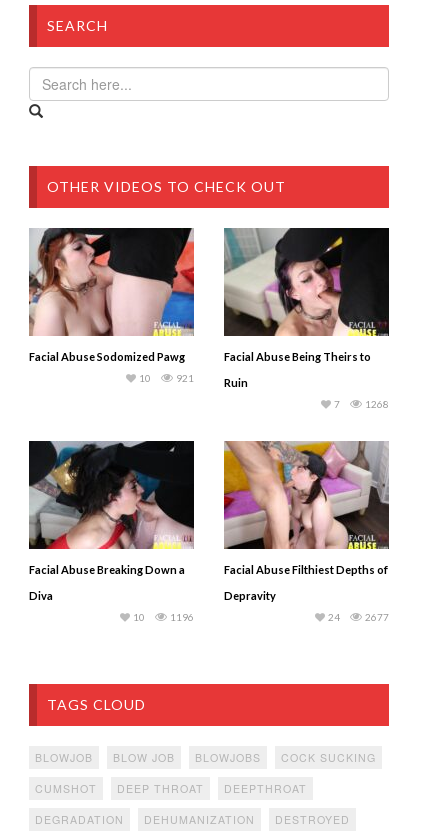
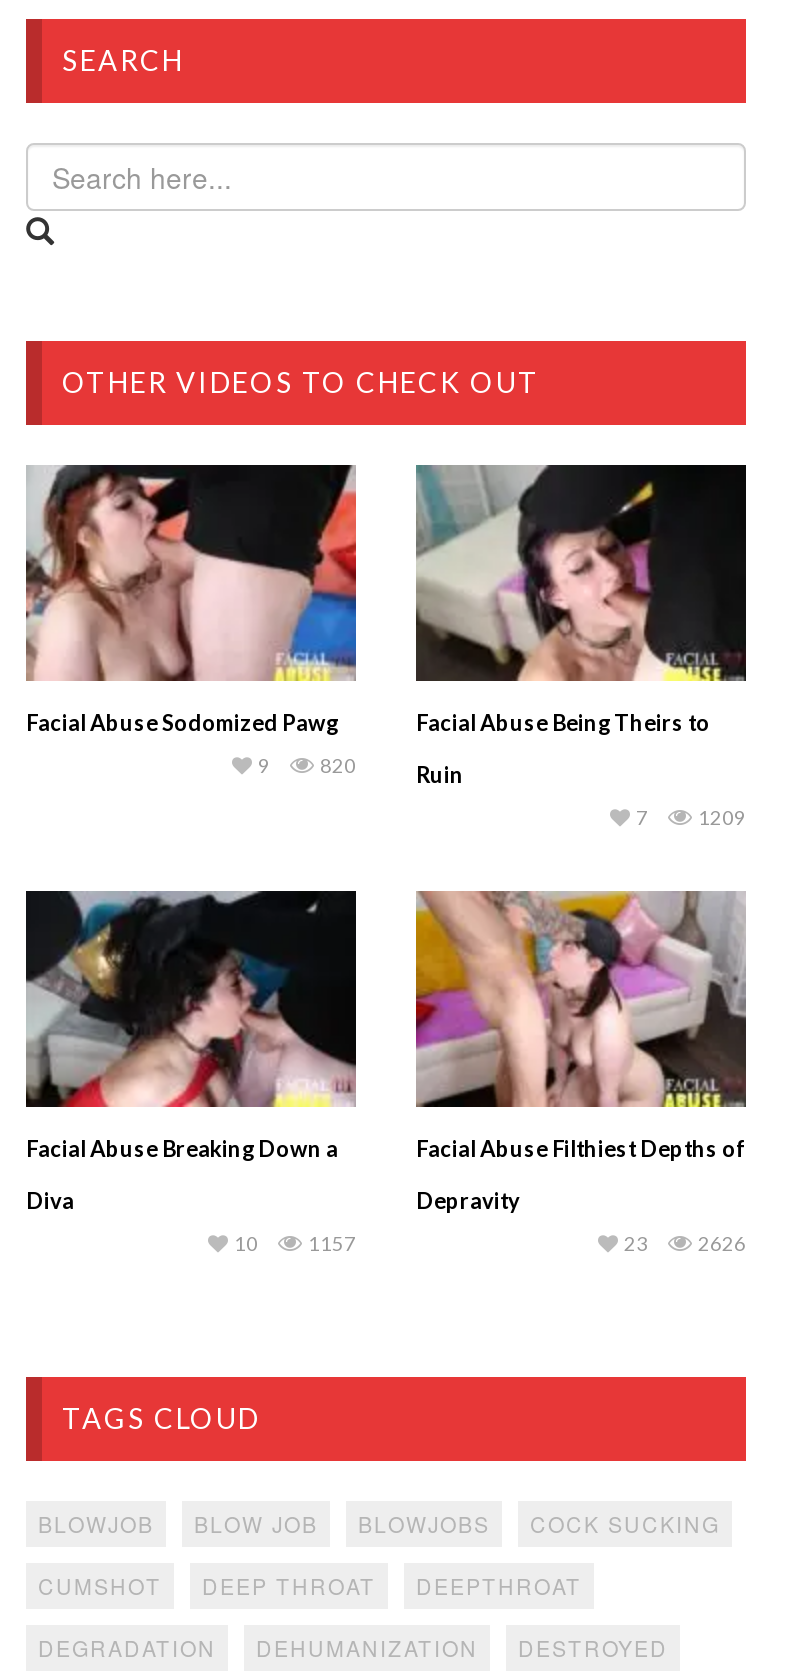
- 10
+ 9

- 921
+ 820

- 1268
+ 1209

- 1196
+ 1157

- 24
+ 23

- 2677
+ 2626
